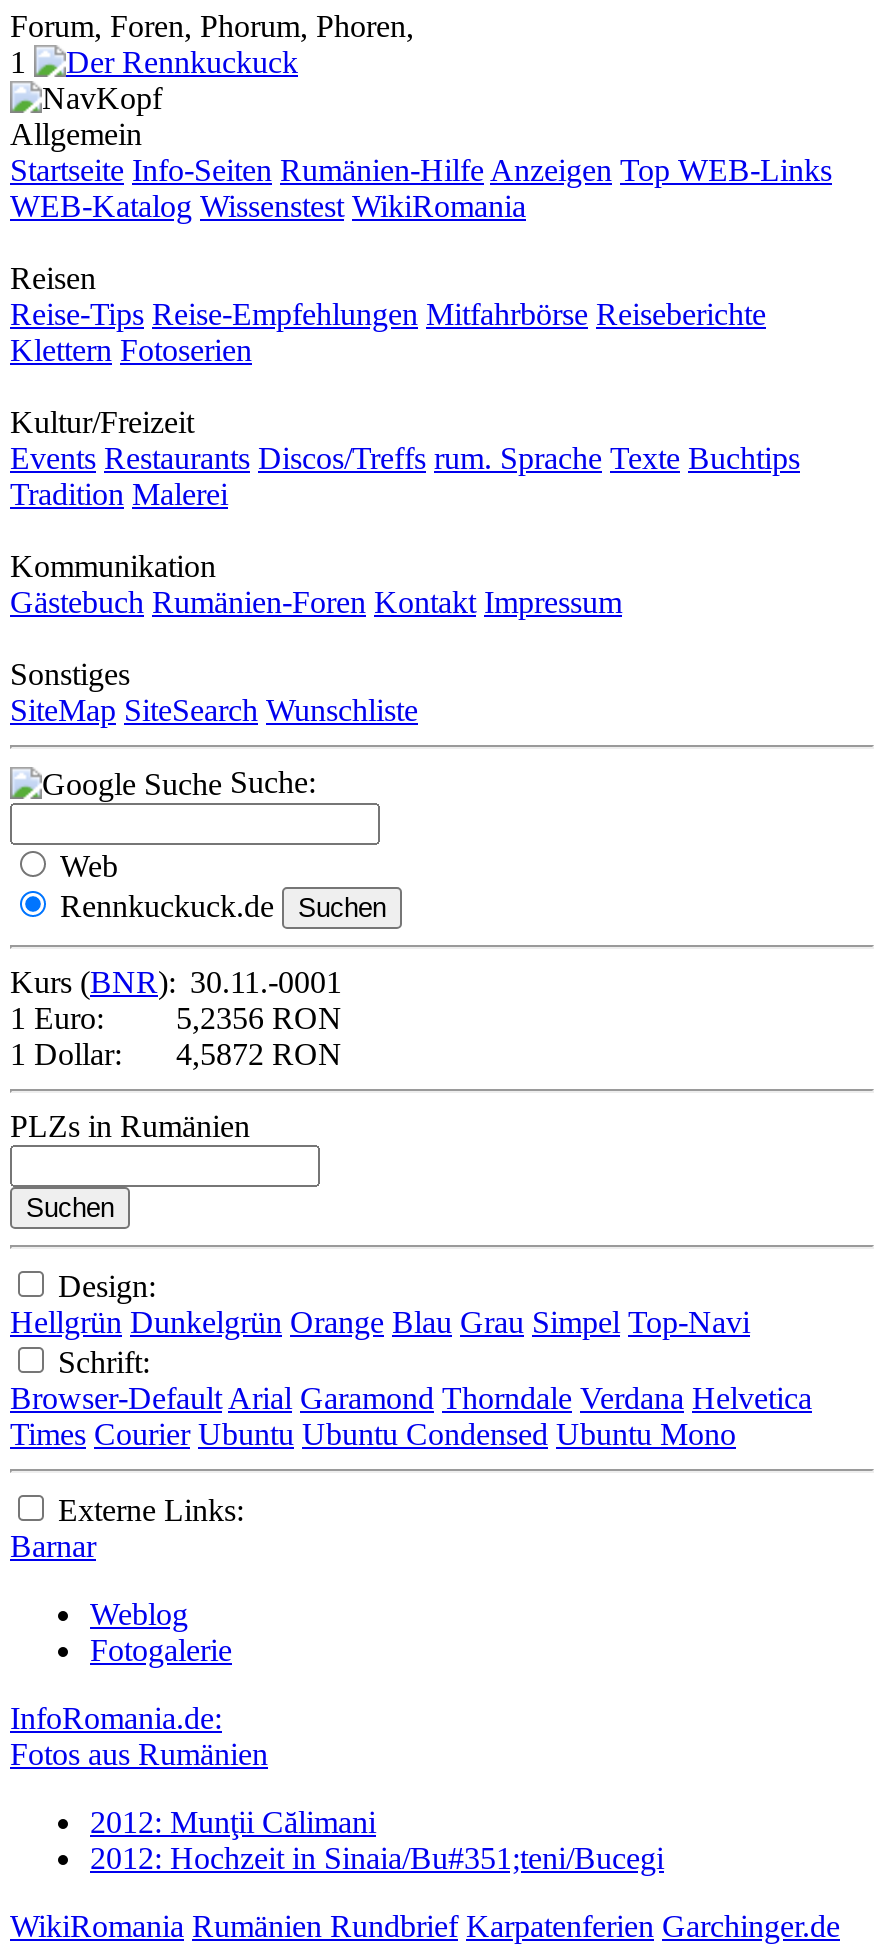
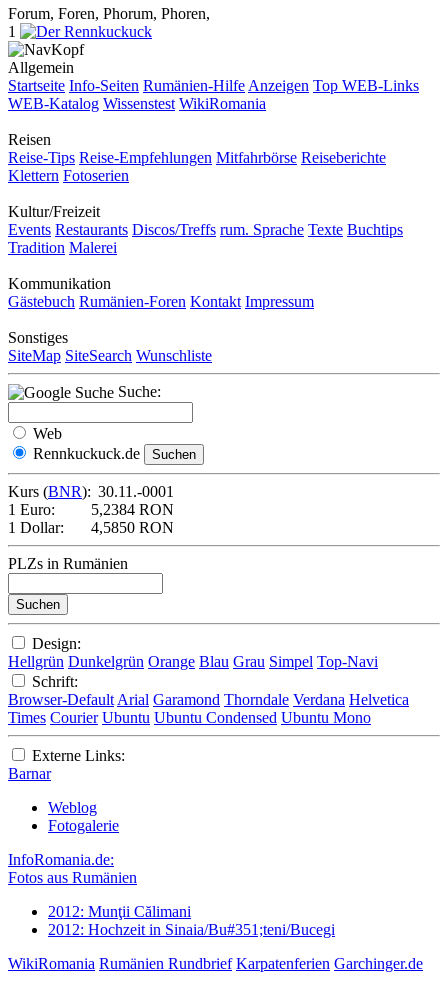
- 5,2356 RON
+ 5,2384 RON

- 1 Dollar: 4,5872 RON
+ 1 Dollar: 4,5850 RON
